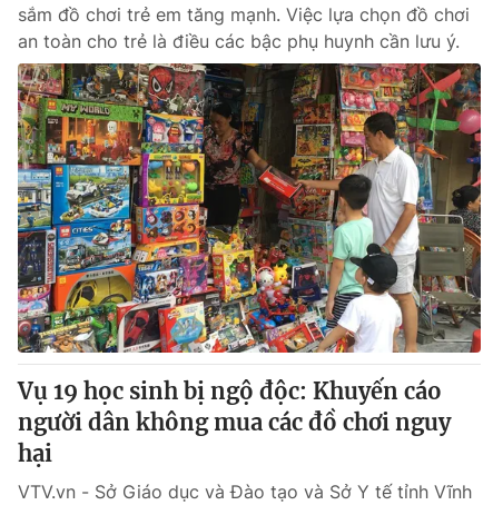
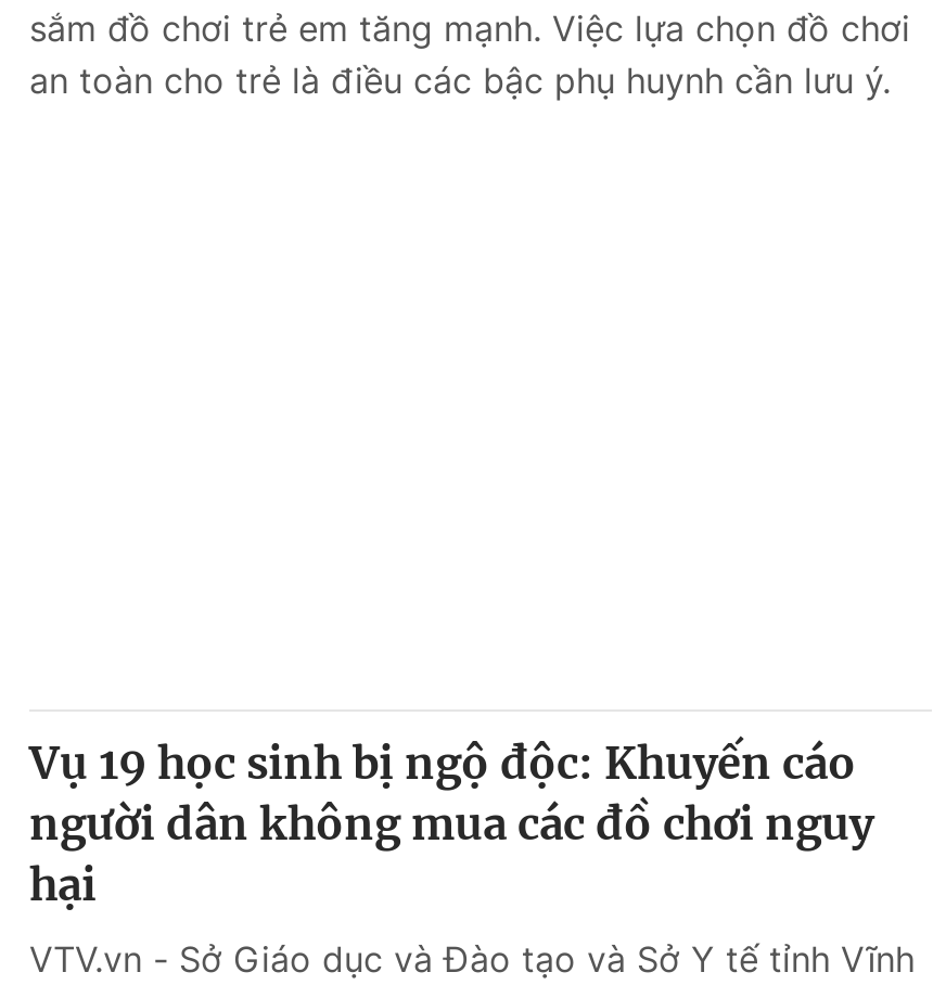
- [image]
